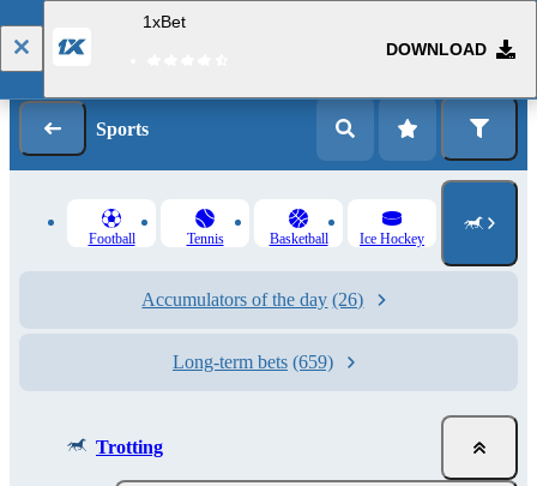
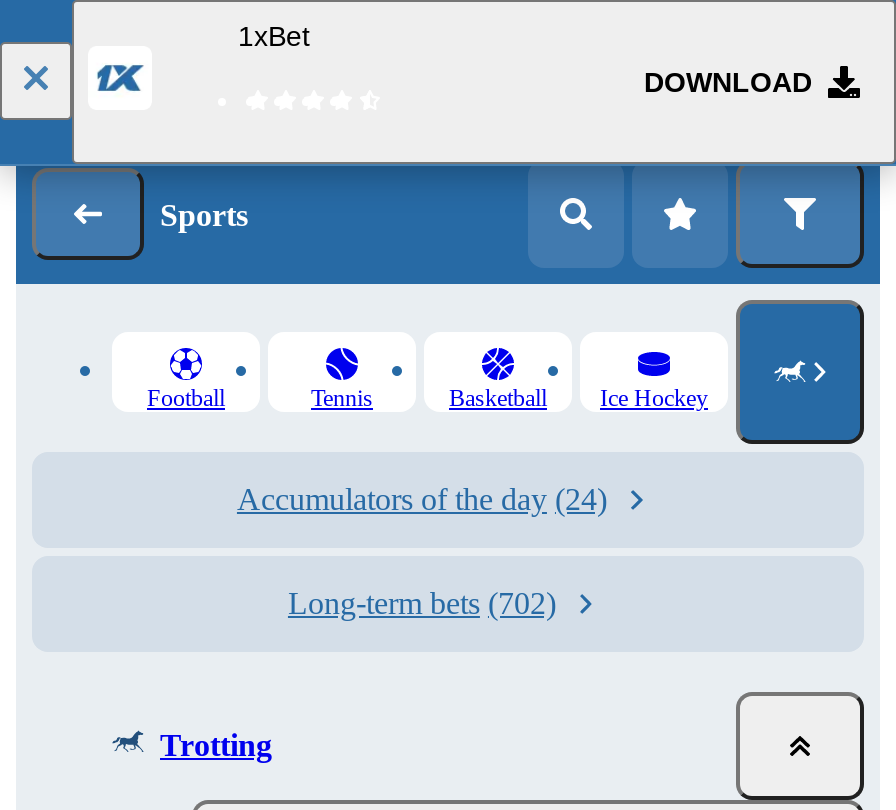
- Accumulators of the day (26)
+ Accumulators of the day (24)

- Long-term bets (659)
+ Long-term bets (702)
